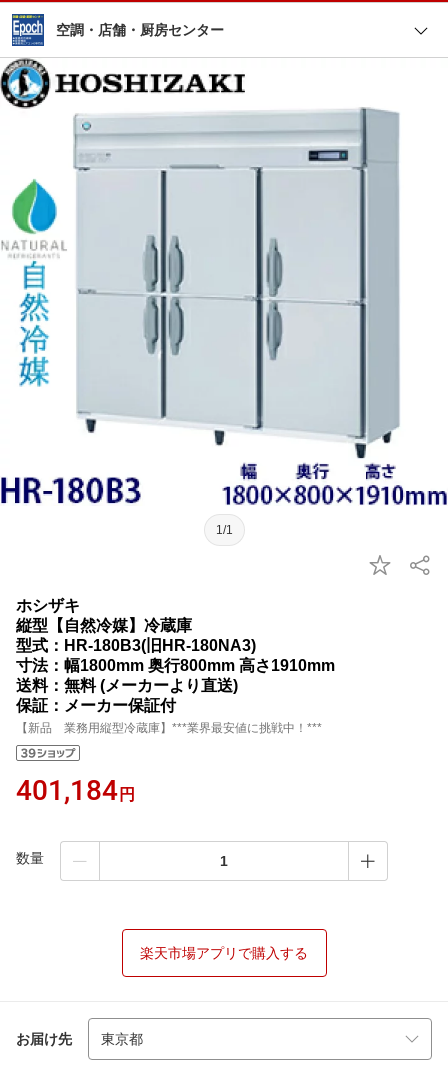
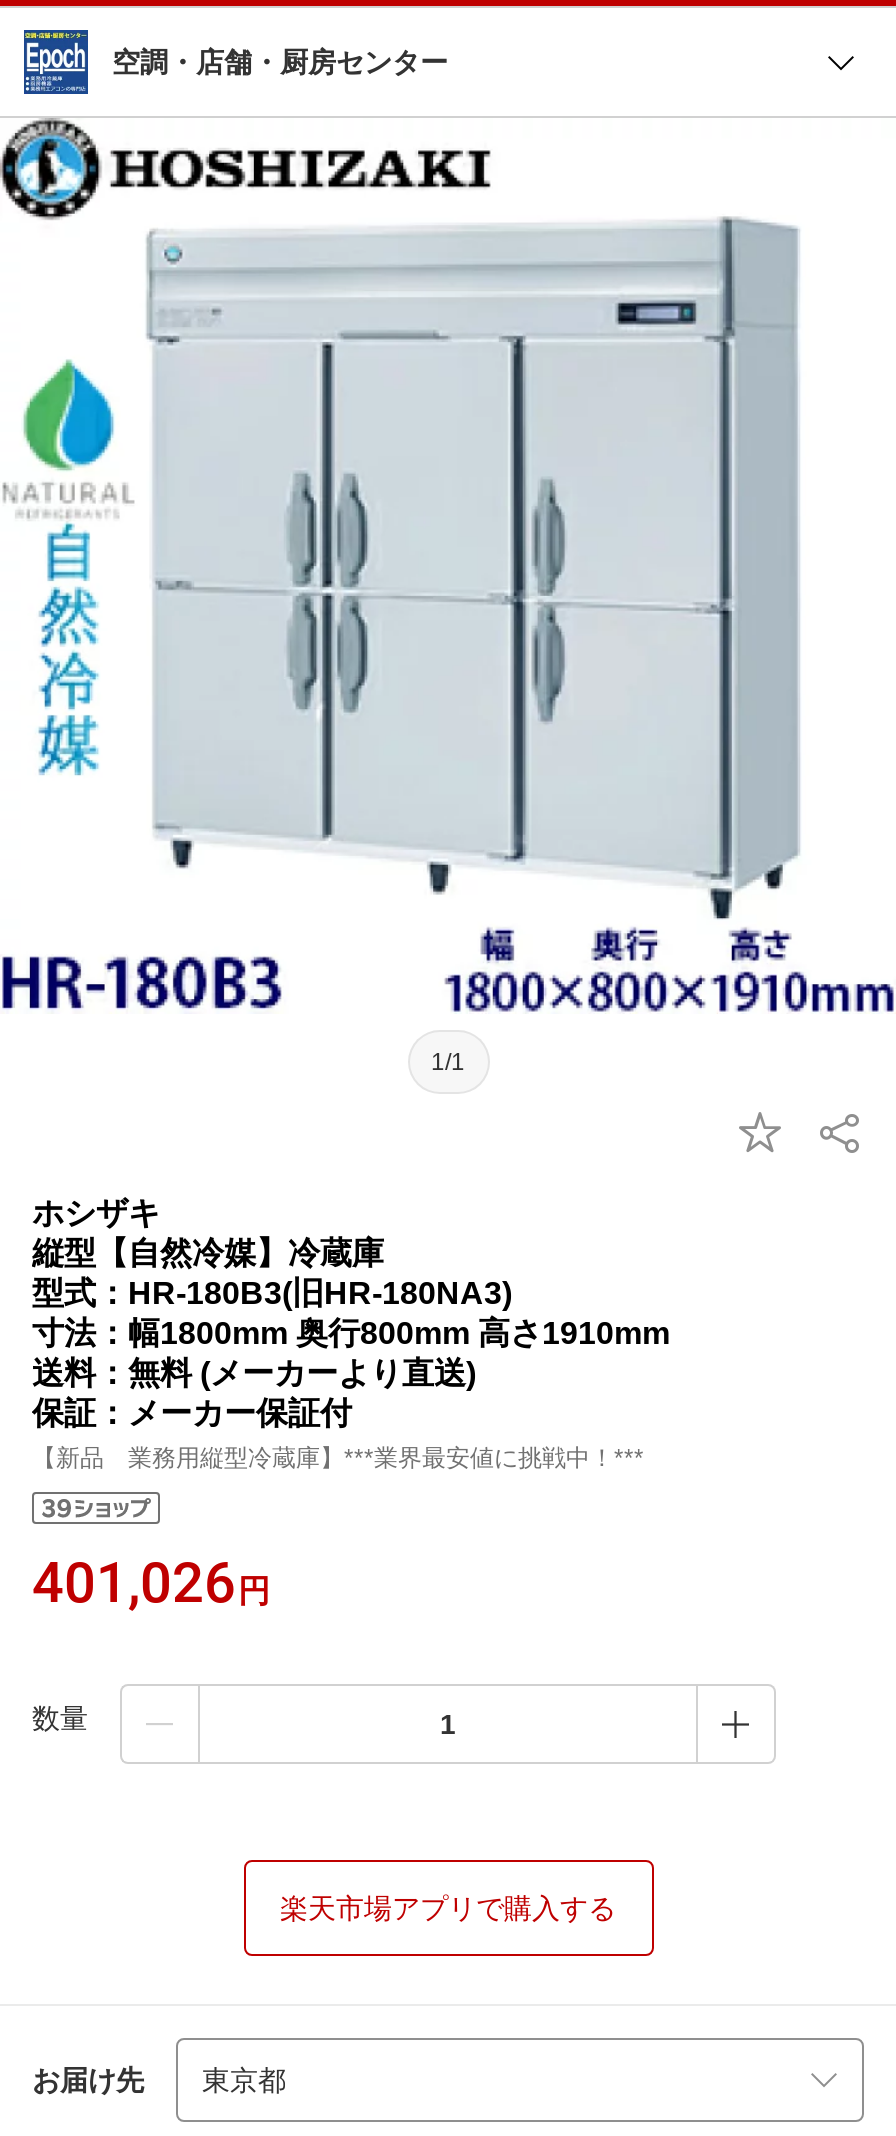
- 401,184円
+ 401,026円
